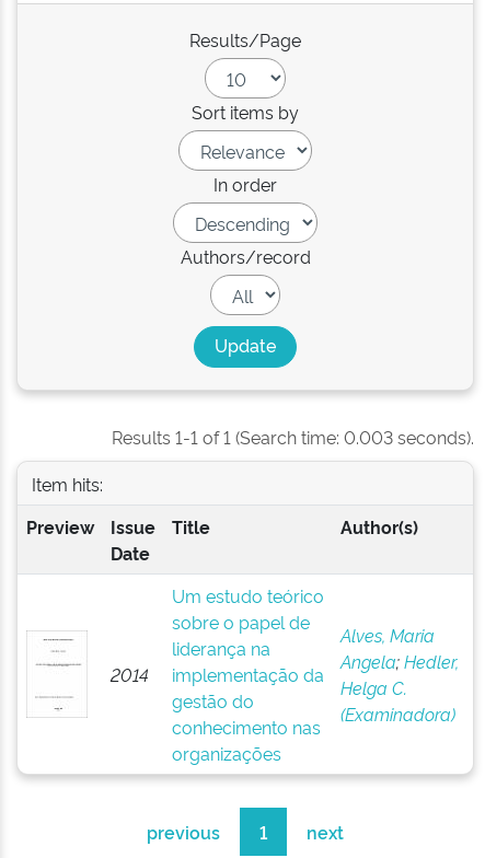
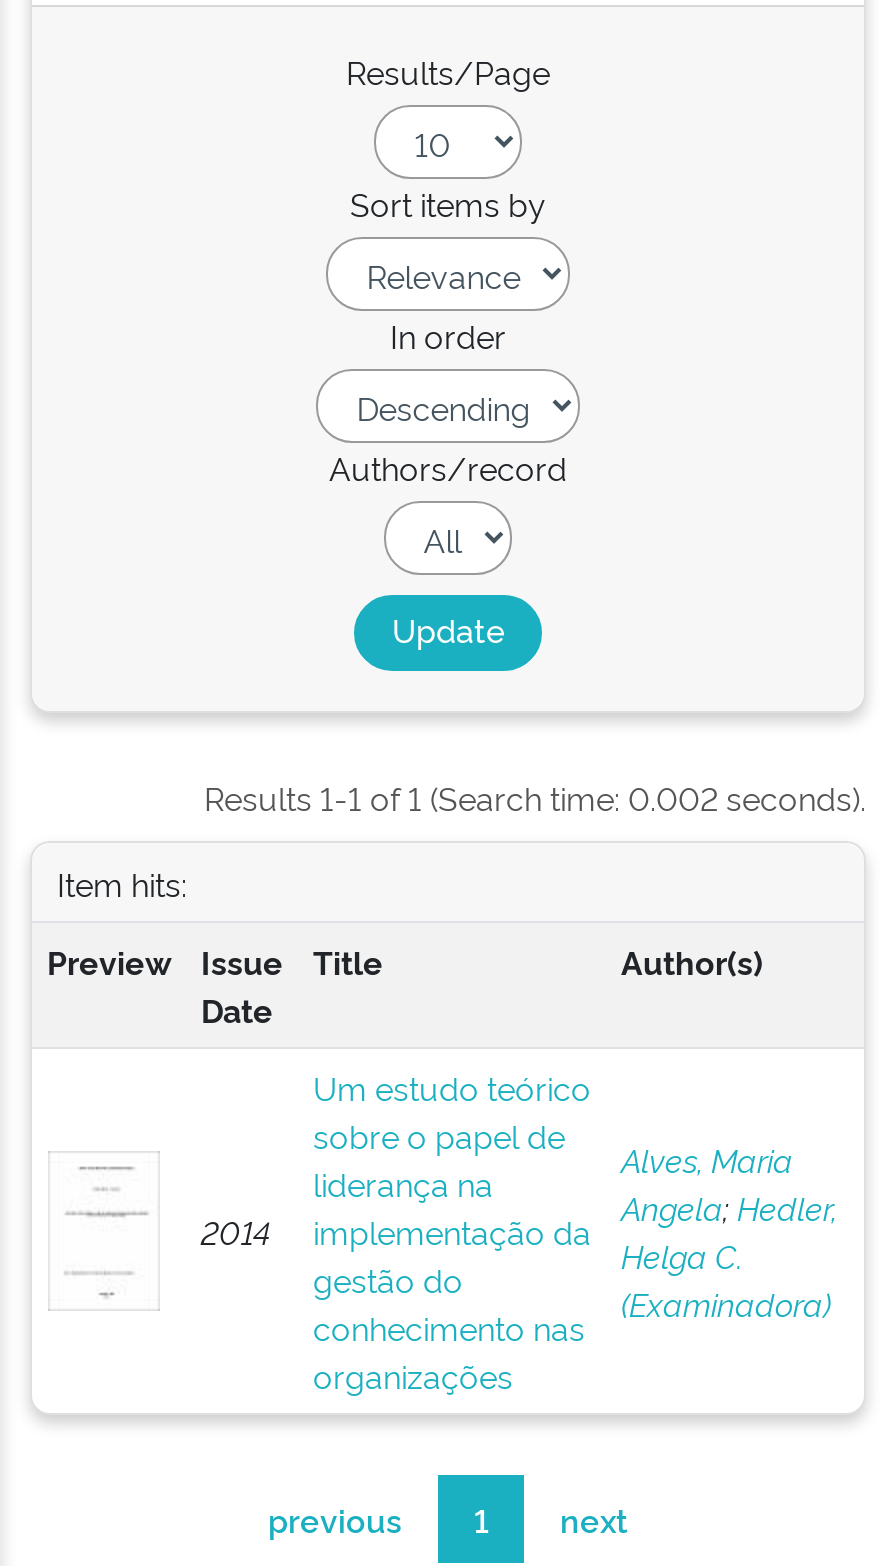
- Results 1-1 of 1 (Search time: 0.003 seconds).
+ Results 1-1 of 1 (Search time: 0.002 seconds).
